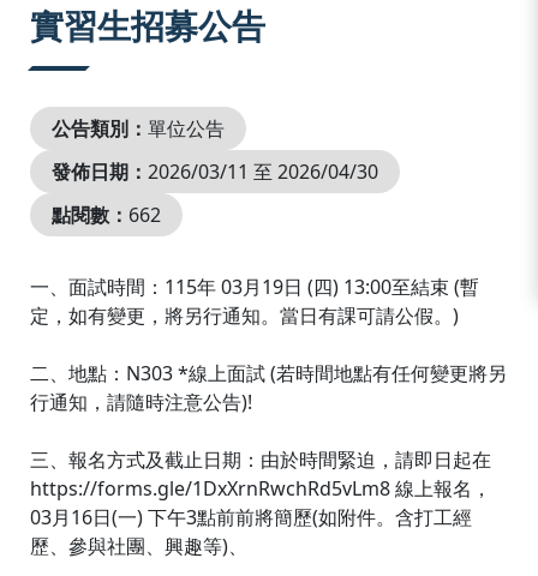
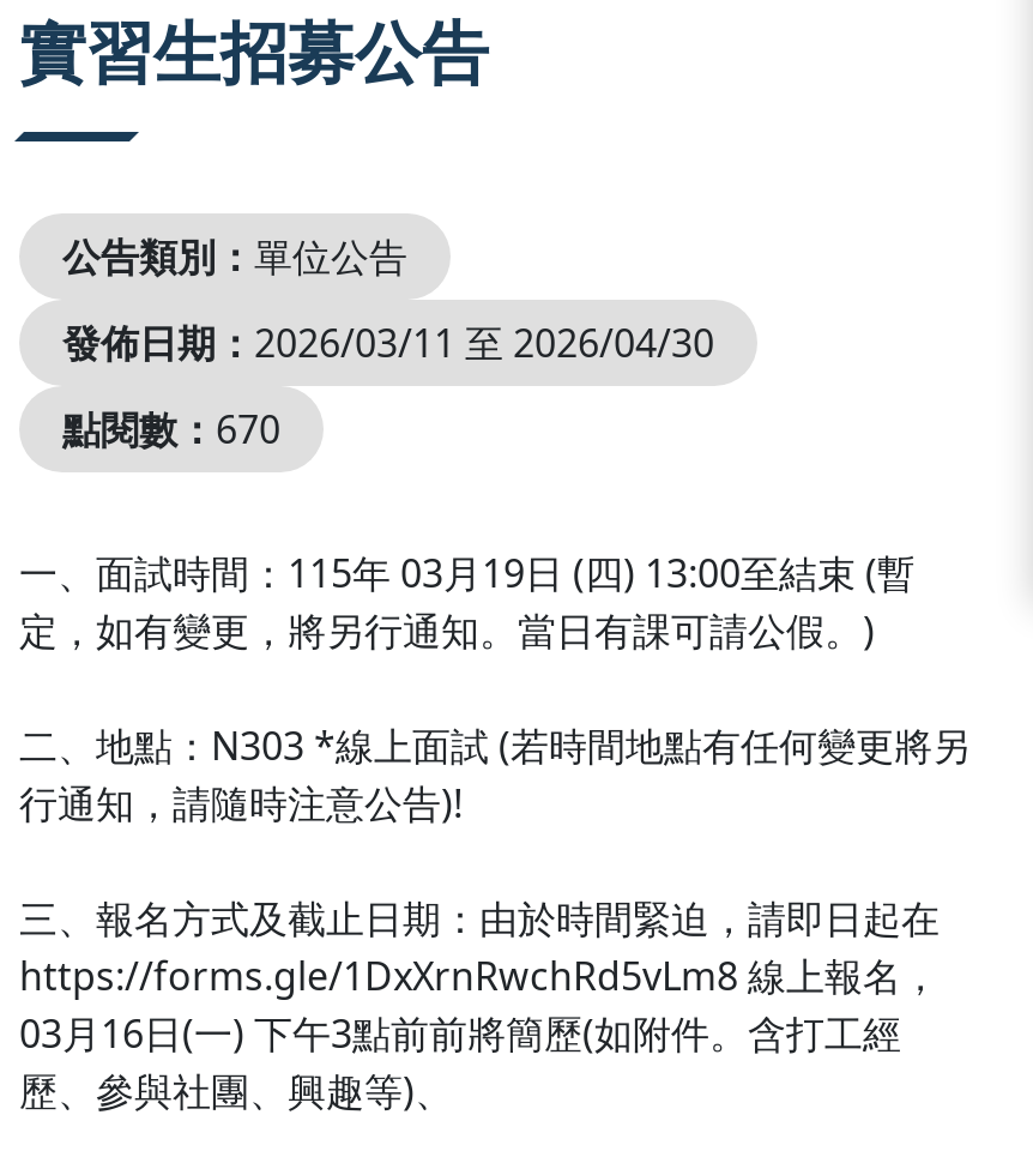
- 點閱數：662
+ 點閱數：670
